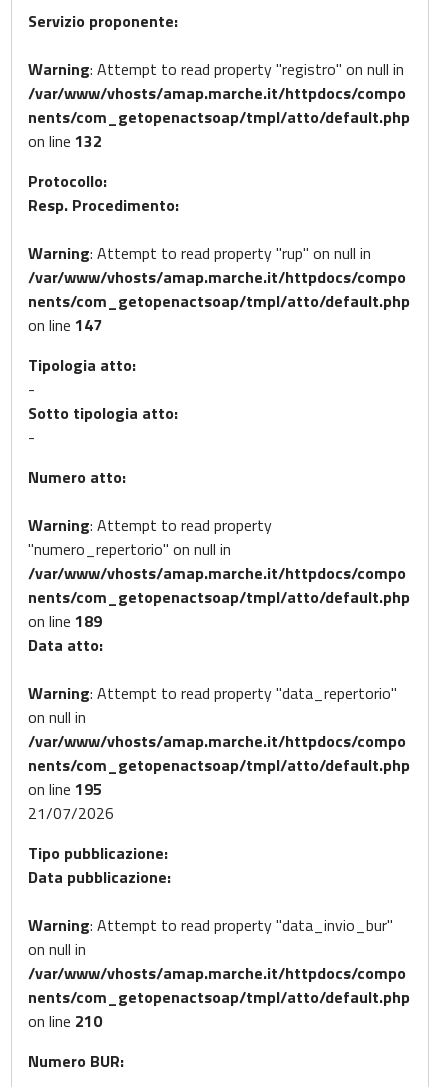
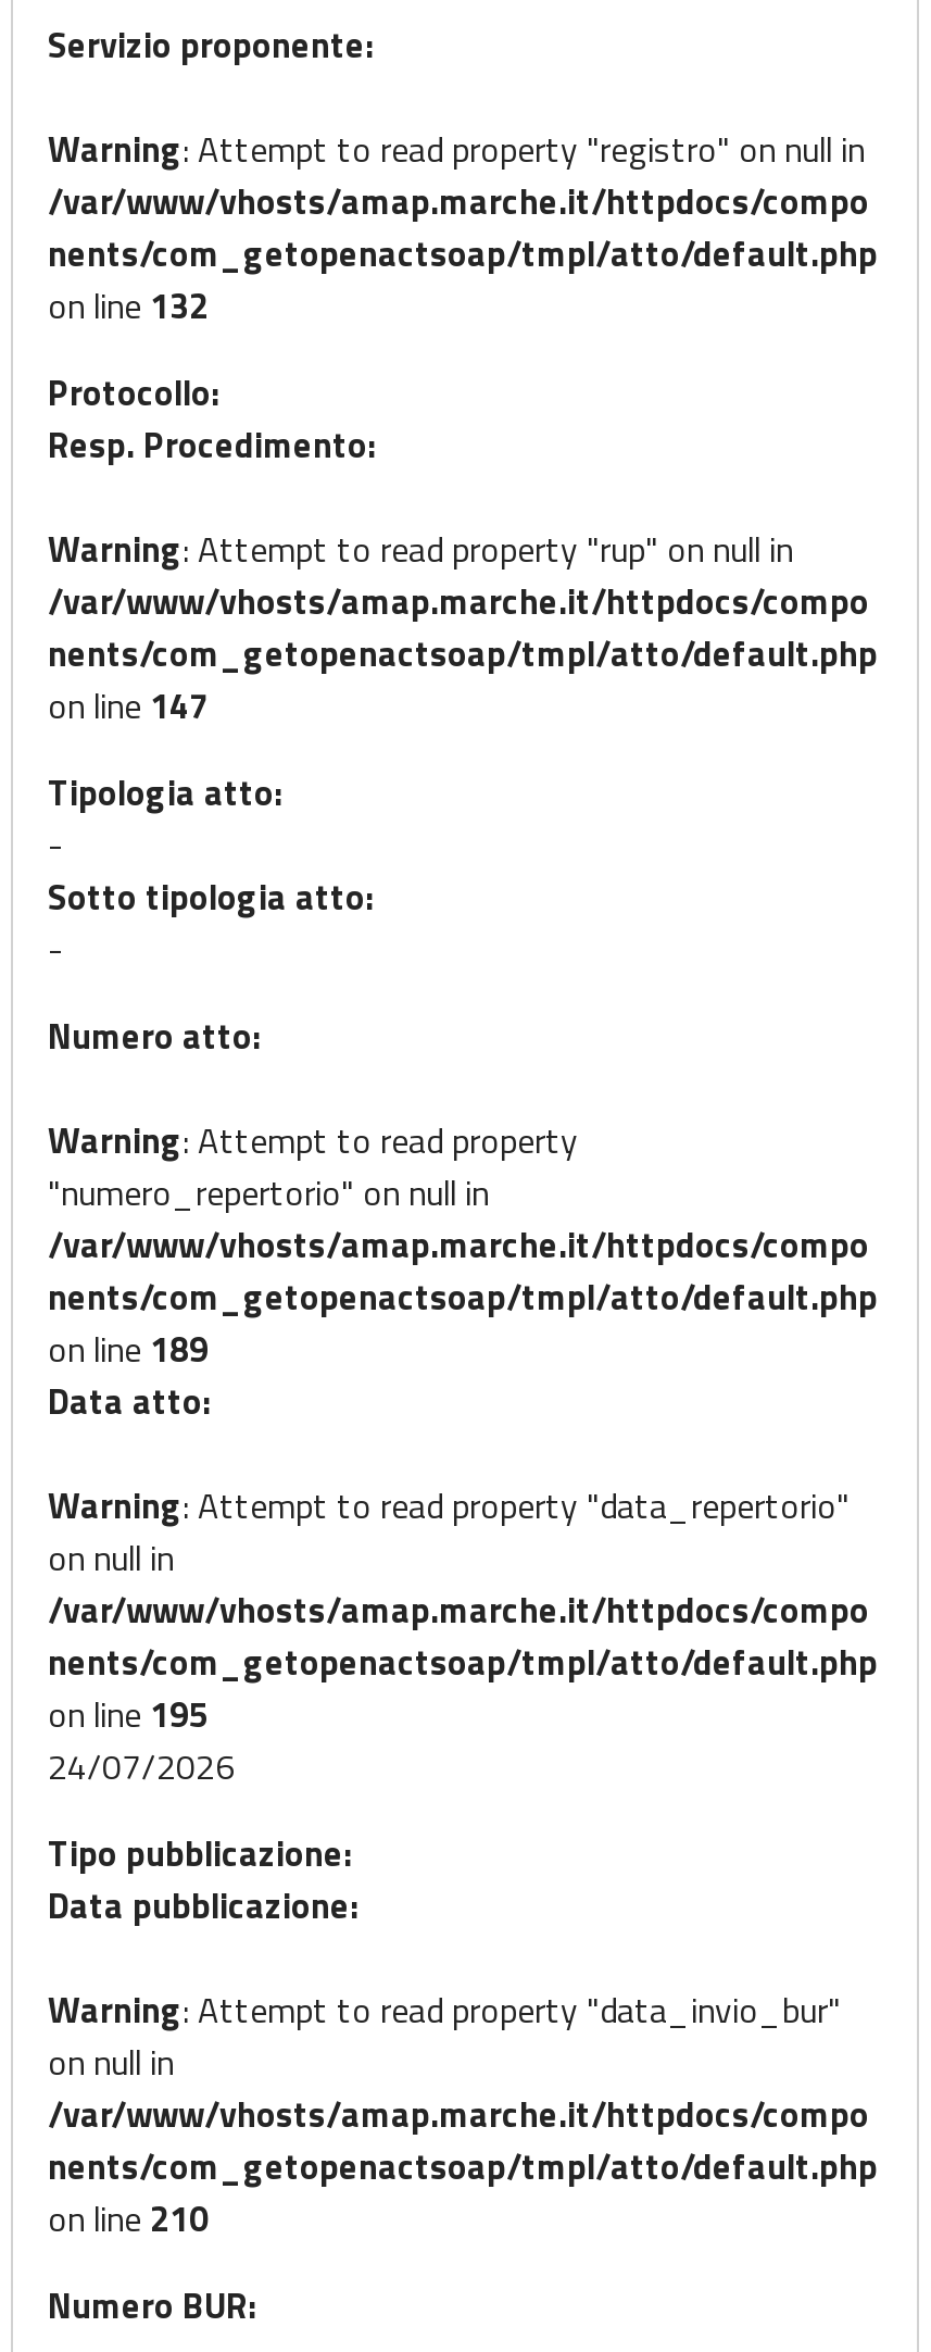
- 21/07/2026
+ 24/07/2026
